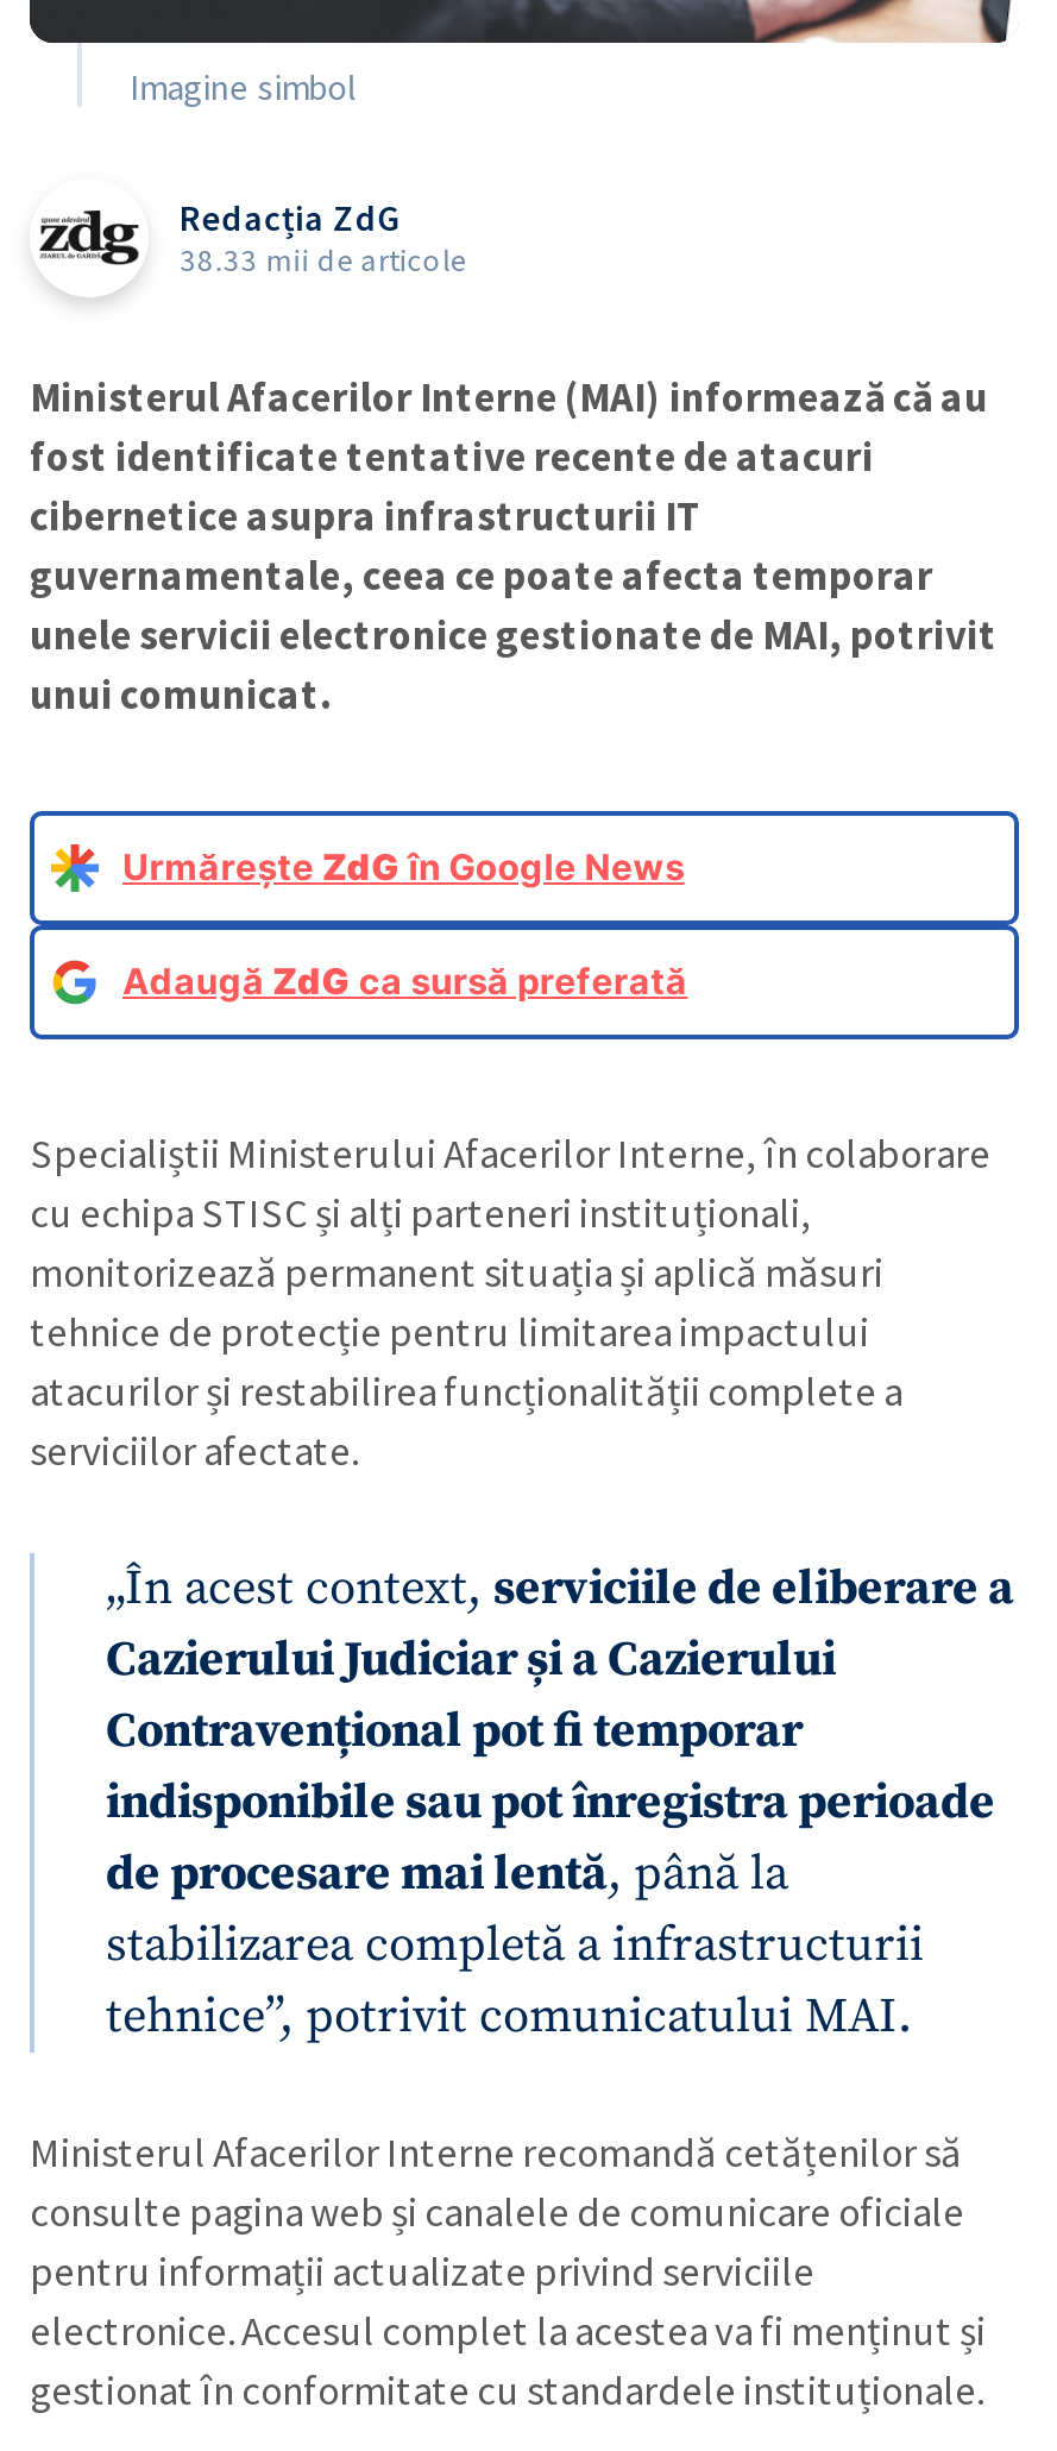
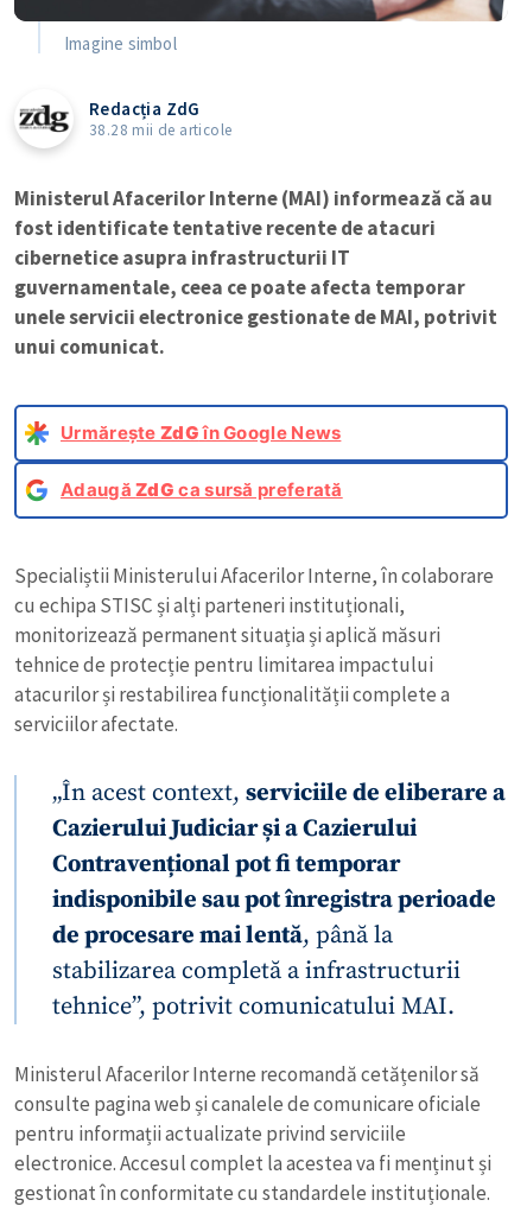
- 38.33 mii de articole
+ 38.28 mii de articole
